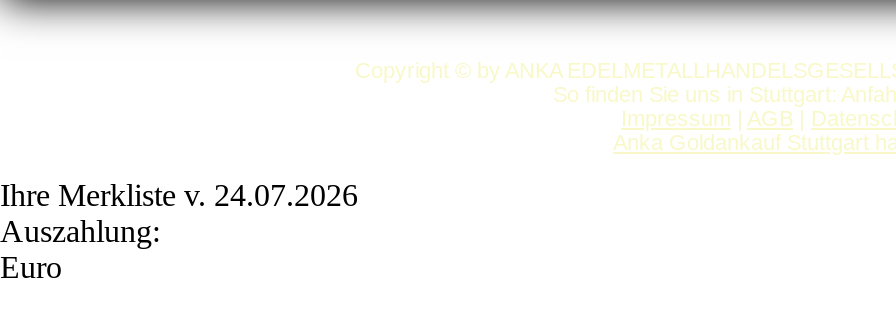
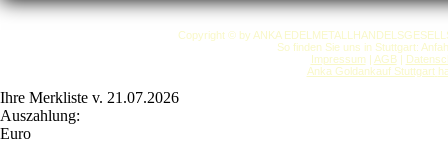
- Ihre Merkliste v. 24.07.2026
+ Ihre Merkliste v. 21.07.2026
